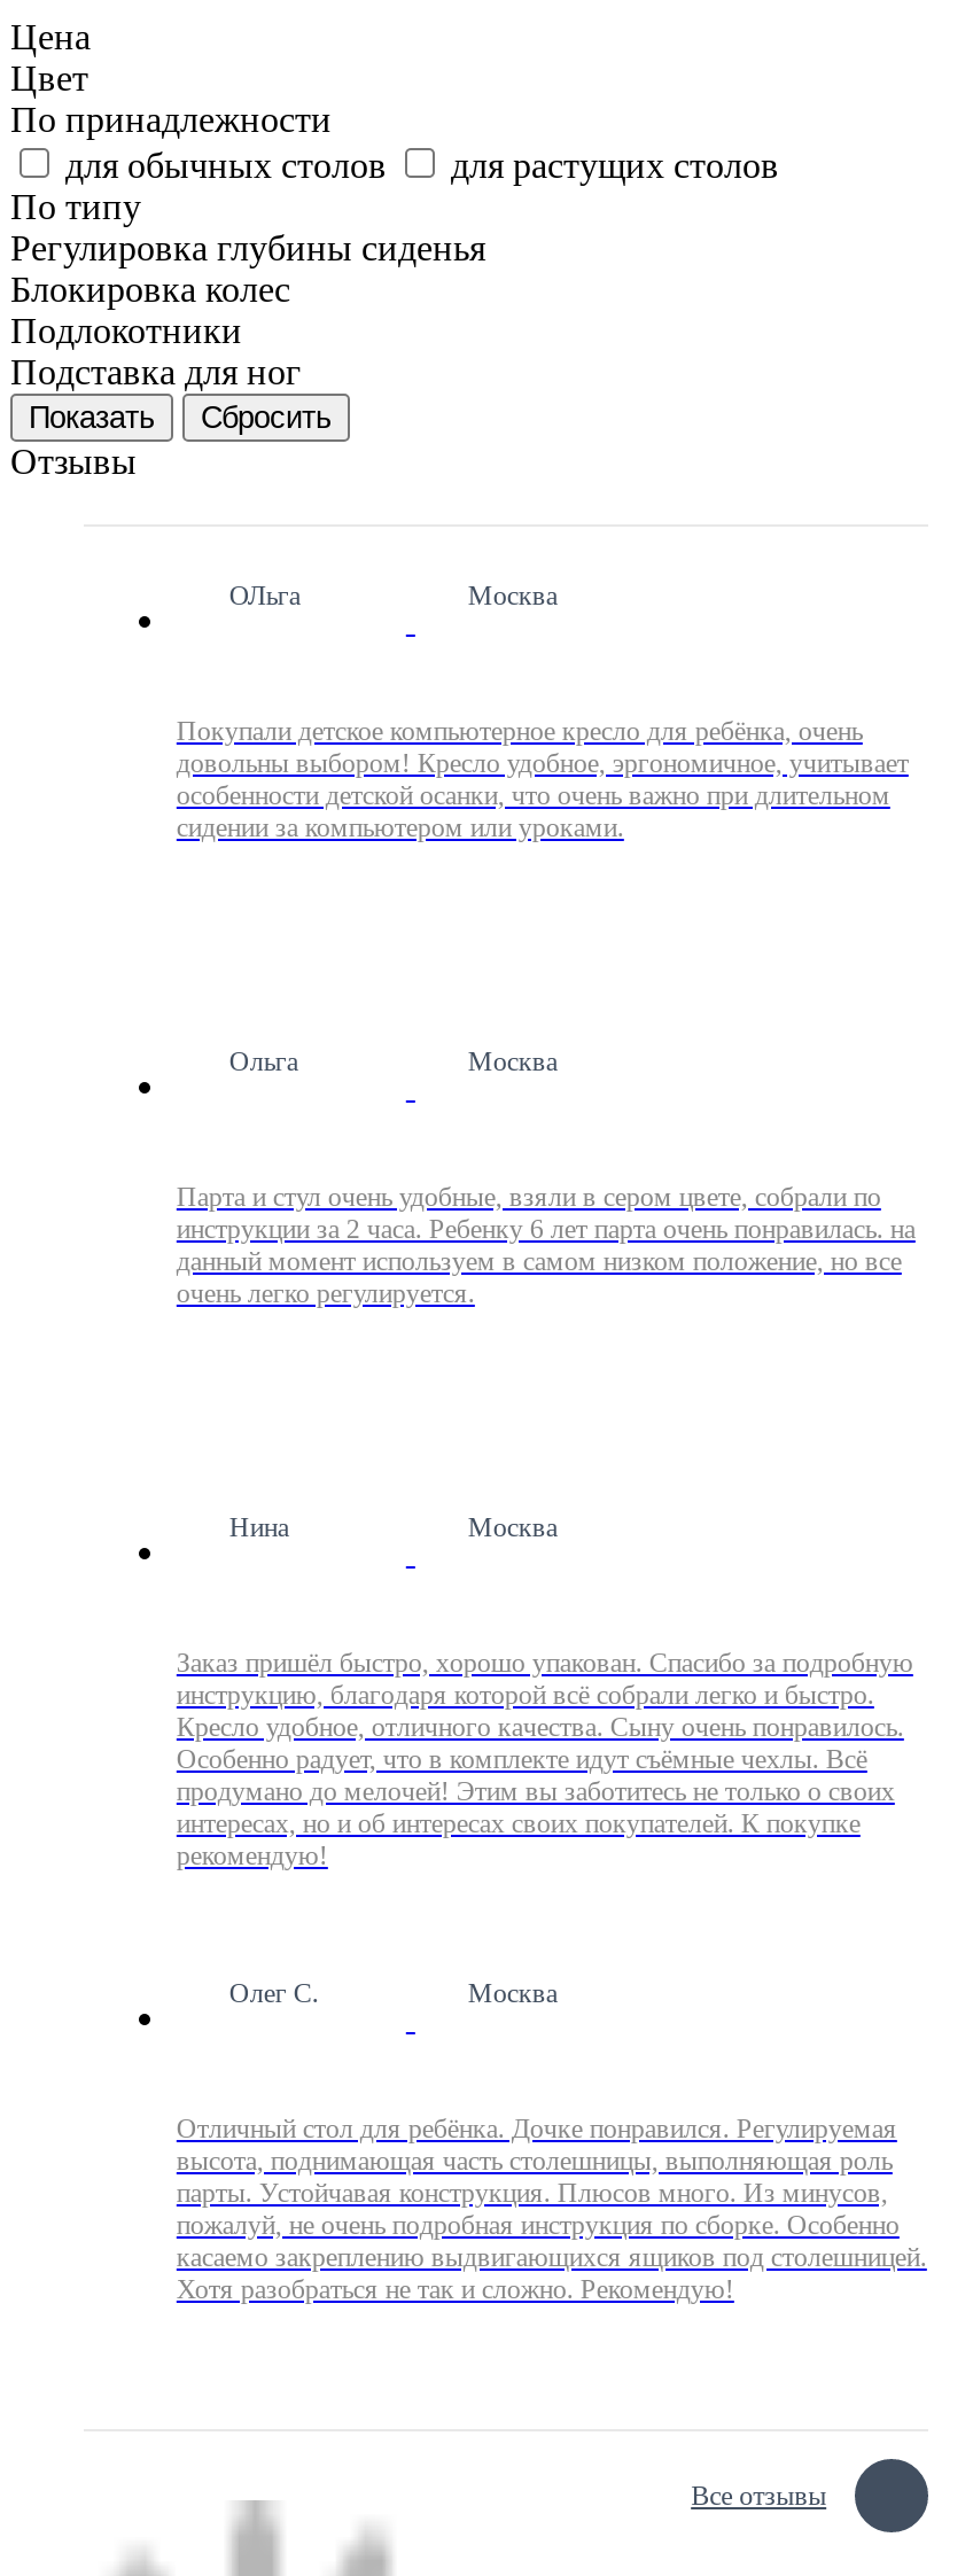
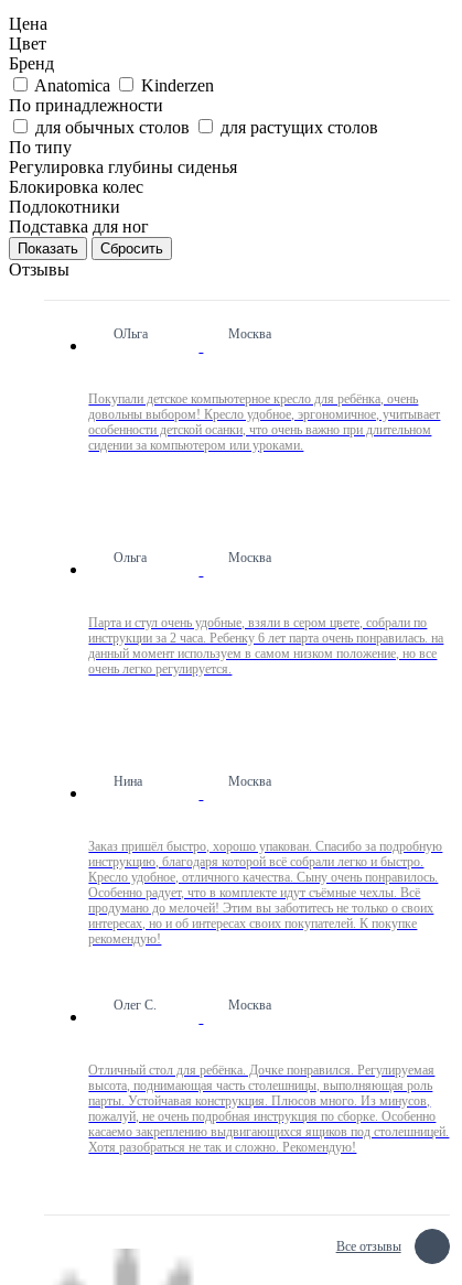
+ Бренд
+ Anatomica
+ Kinderzen
